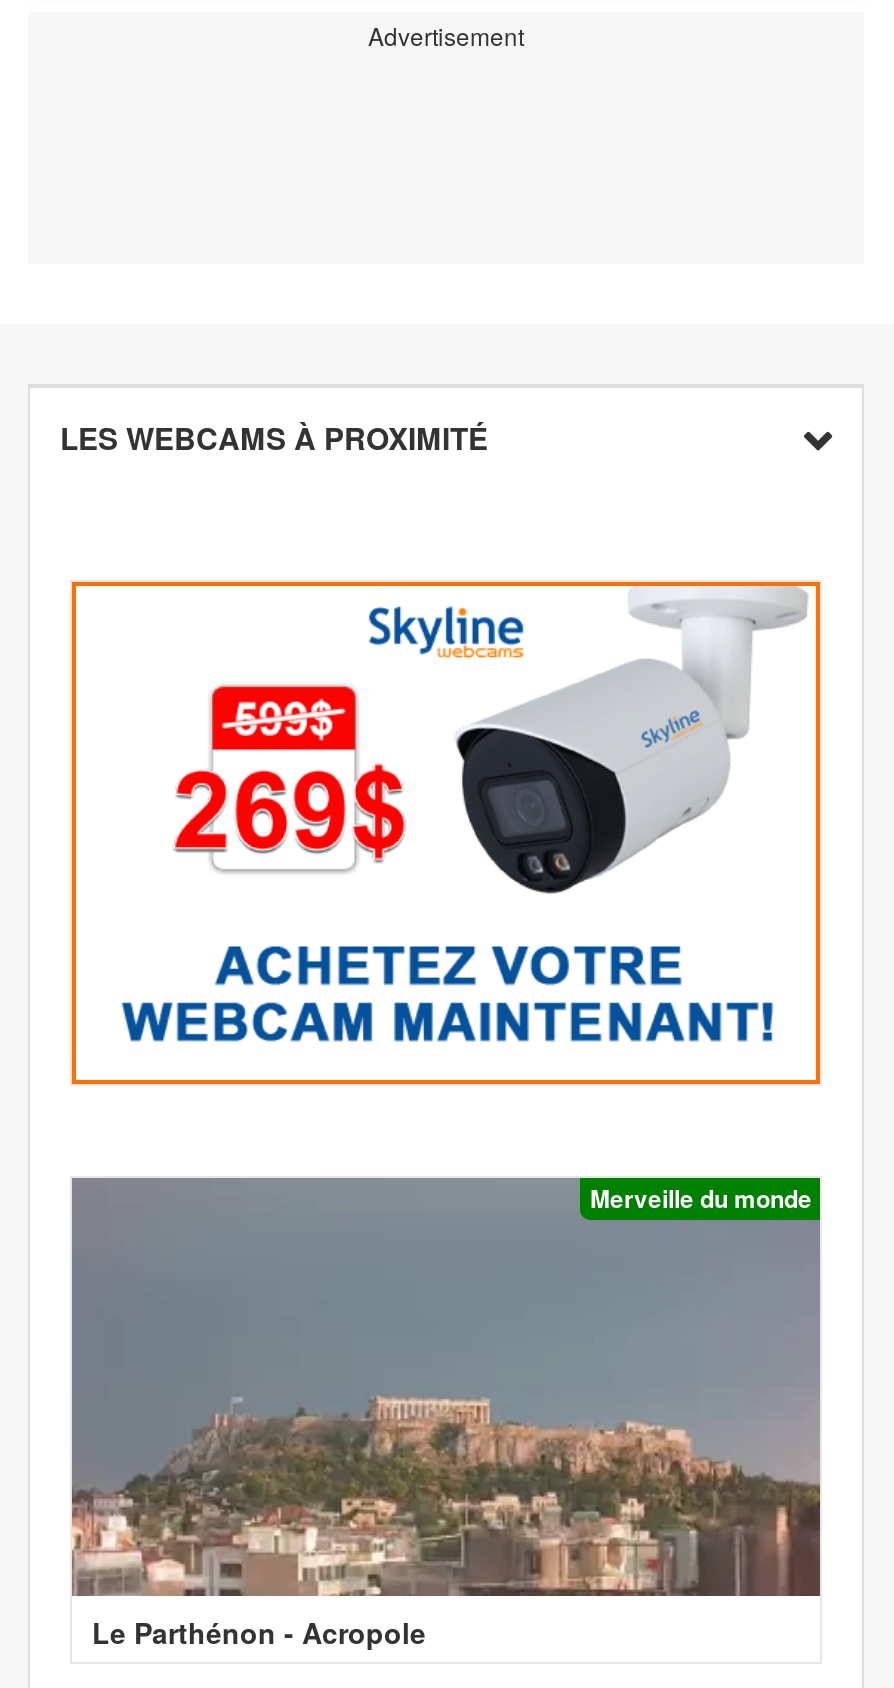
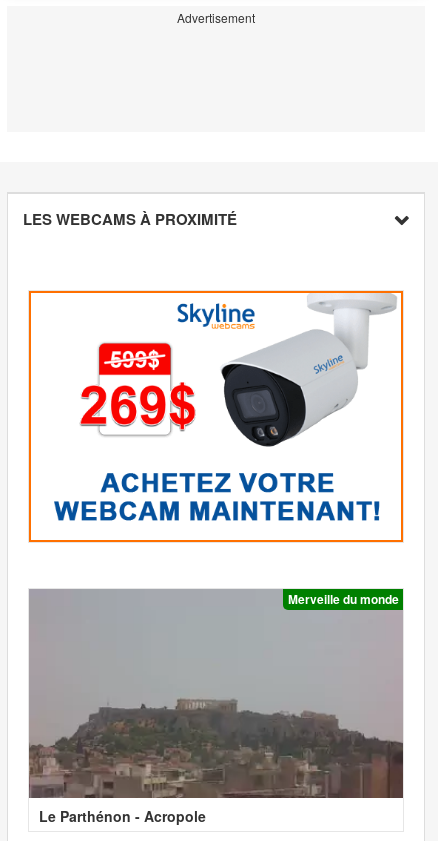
- [image]
+ [image]
